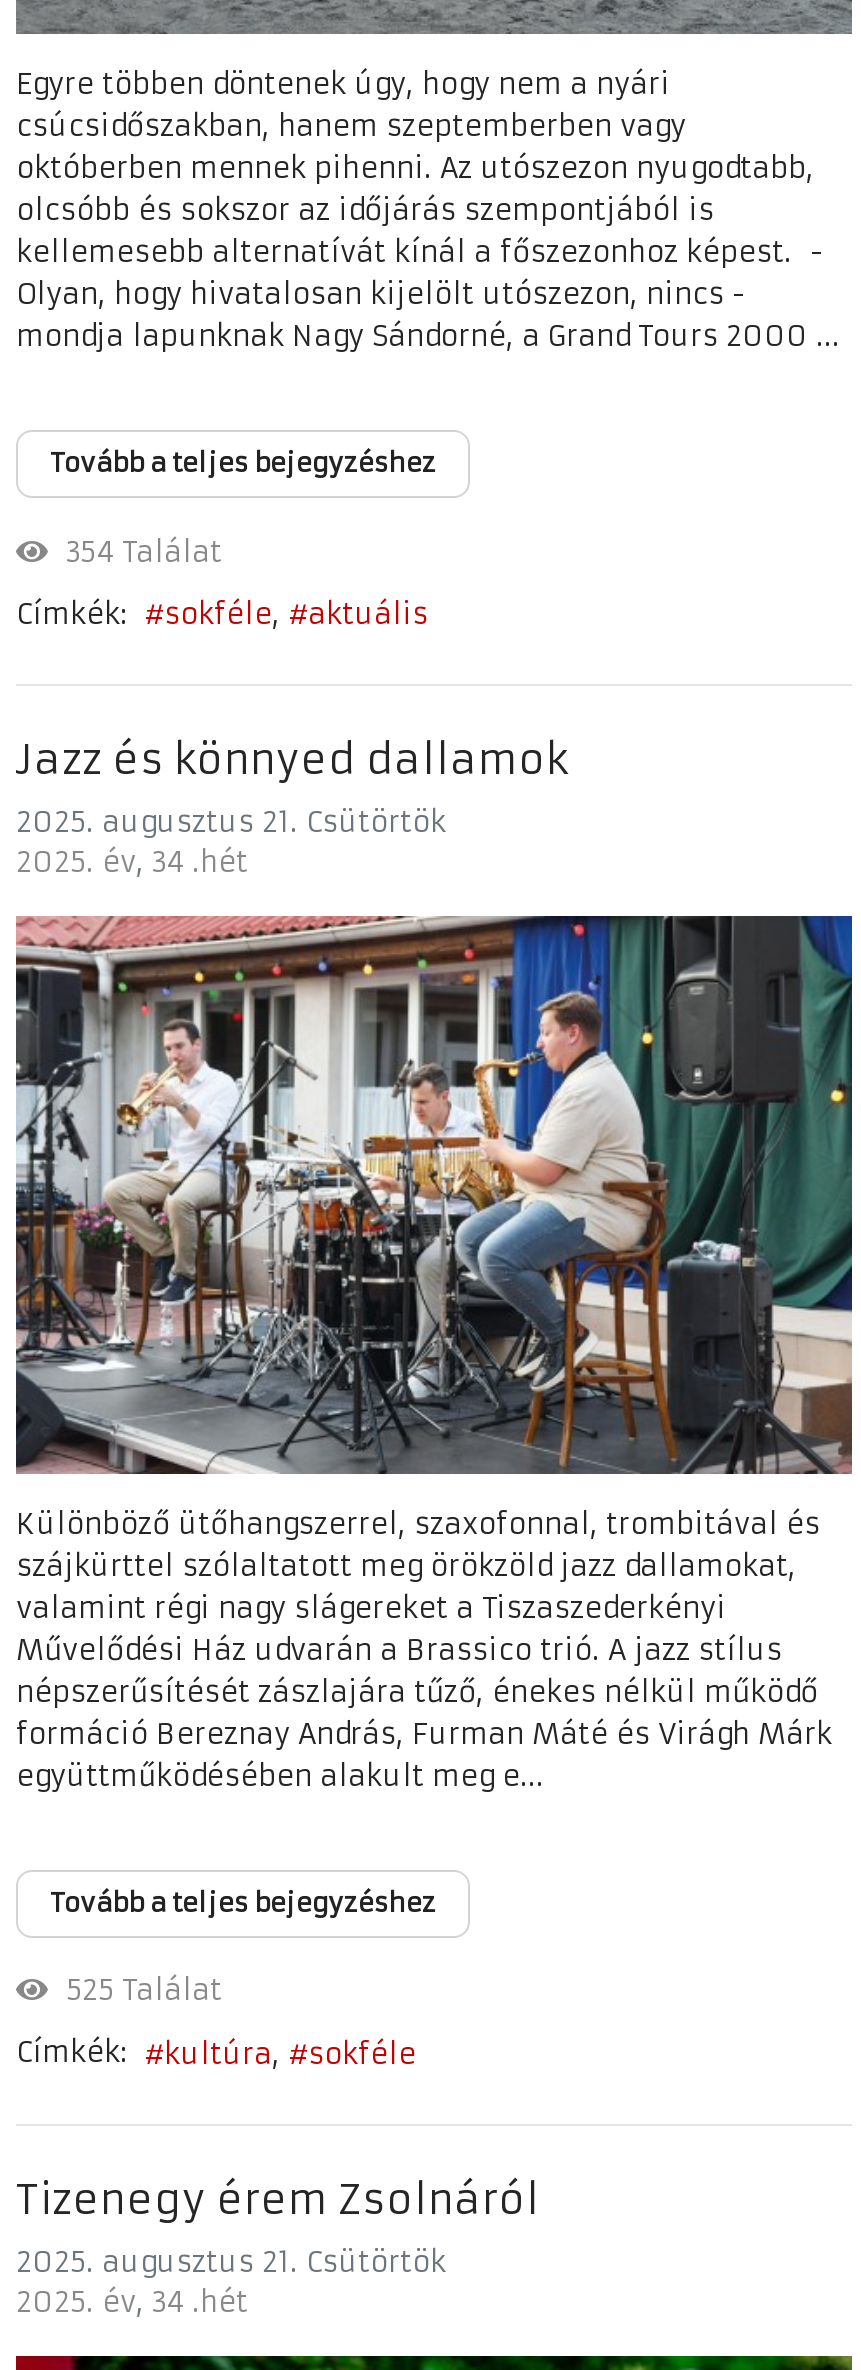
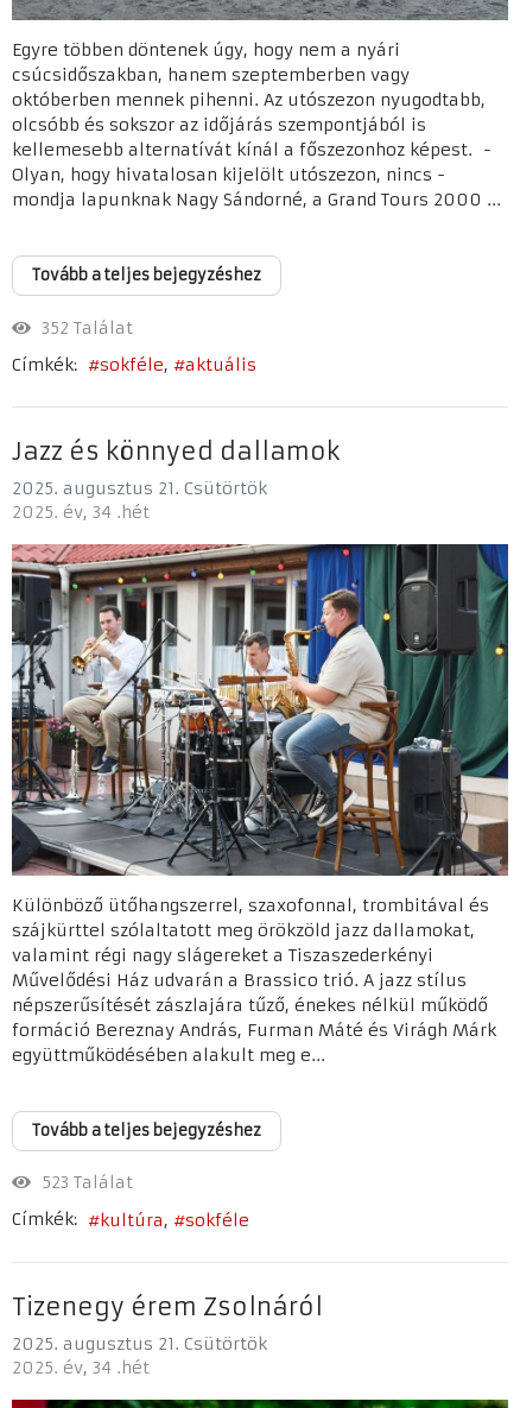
- 354 Találat
+ 352 Találat

- 525 Találat
+ 523 Találat
